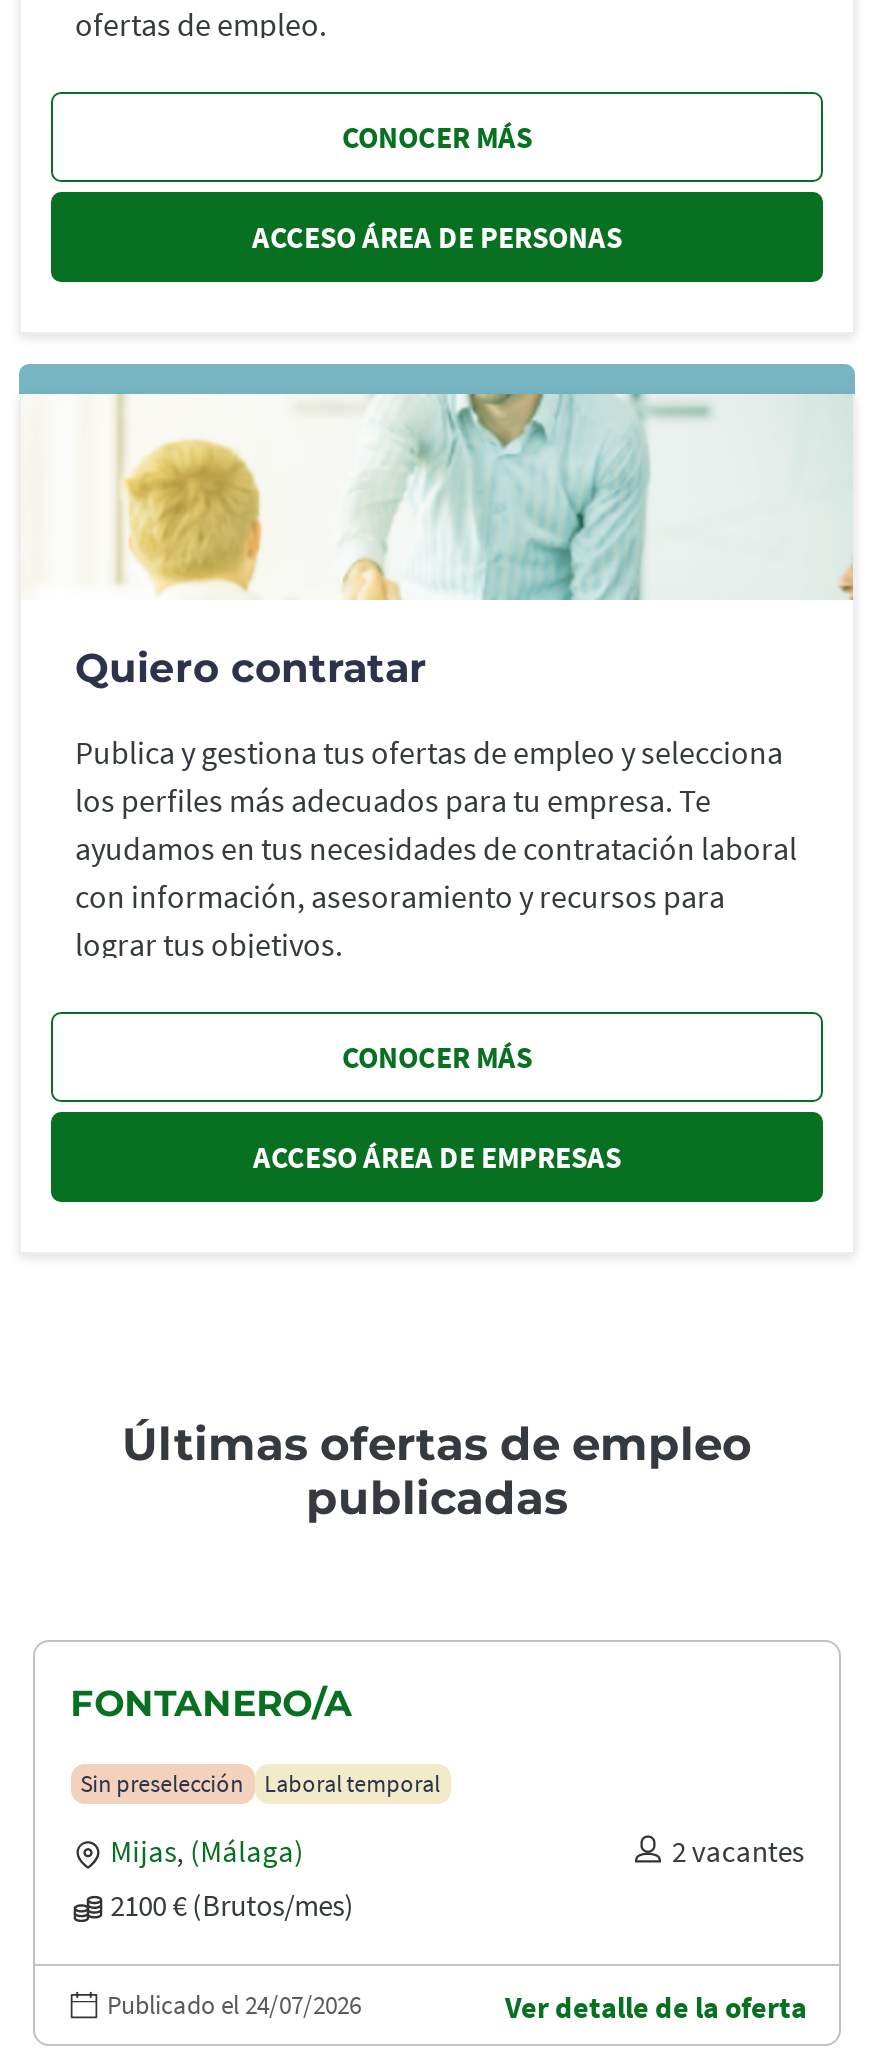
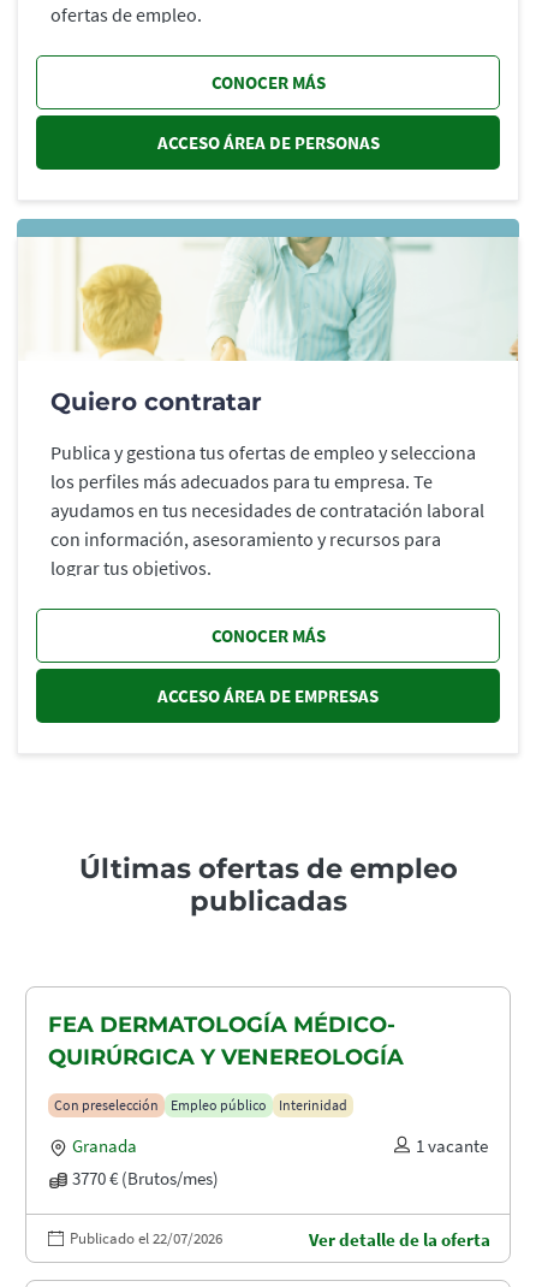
- FONTANERO/A
+ FEA DERMATOLOGÍA MÉDICO-
+ QUIRÚRGICA Y VENEREOLOGÍA

- Sin preselección
- Laboral temporal
+ Con preselección
+ Empleo público
+ Interinidad

- Mijas, (Málaga)
- 2 vacantes
- 2100 € (Brutos/mes)
+ Granada
+ 1 vacante
+ 3770 € (Brutos/mes)

- Publicado el 24/07/2026
+ Publicado el 22/07/2026
